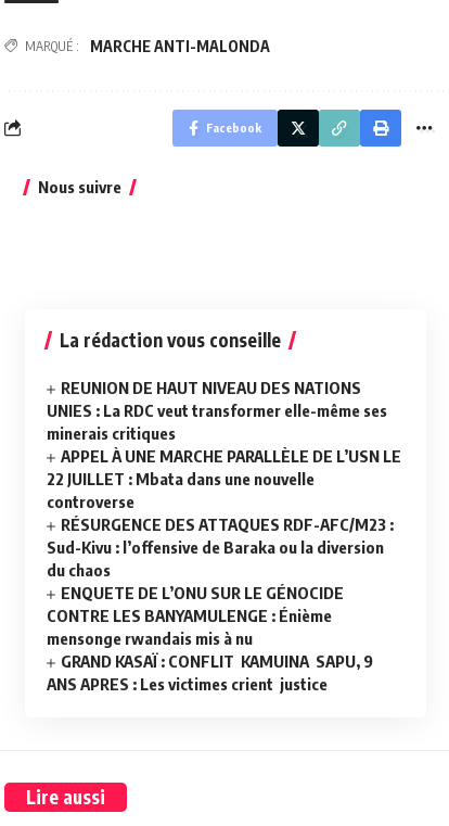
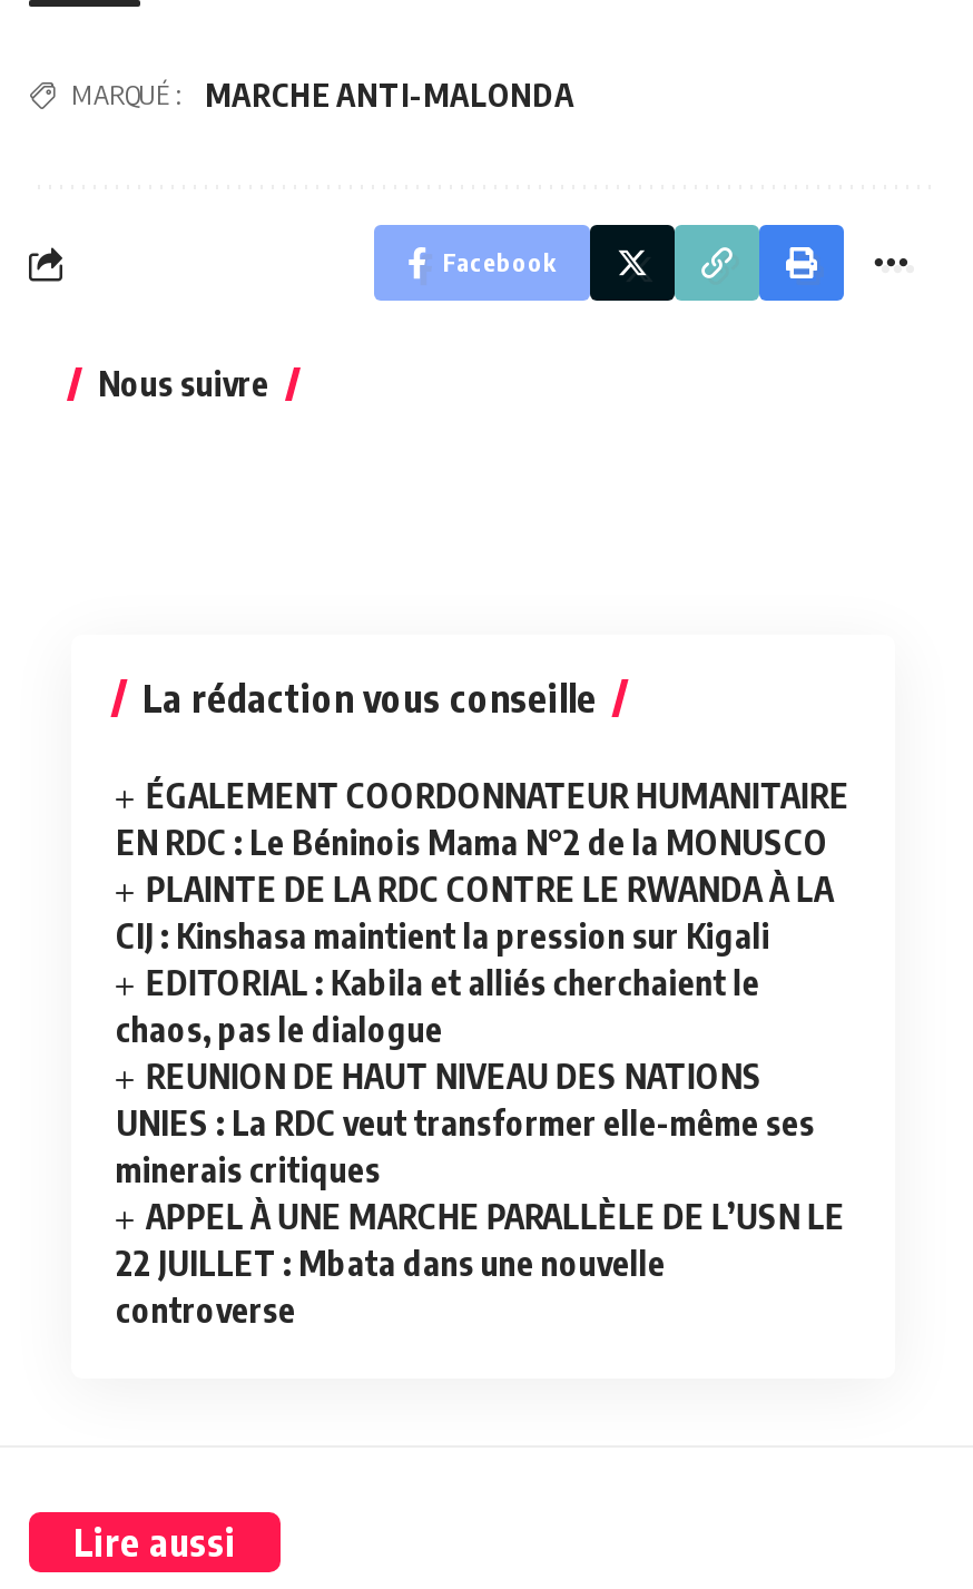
+ ÉGALEMENT COORDONNATEUR HUMANITAIRE
+ EN RDC : Le Béninois Mama N°2 de la MONUSCO
+ PLAINTE DE LA RDC CONTRE LE RWANDA À LA
+ CIJ : Kinshasa maintient la pression sur Kigali
+ EDITORIAL : Kabila et alliés cherchaient le
+ chaos, pas le dialogue

moved down: REUNION DE HAUT NIVEAU DES NATIONS | UNIES : La RDC veut transformer elle-même ses | minerais critiques | APPEL À UNE MARCHE PARALLÈLE DE L’USN LE | 22 JUILLET : Mbata dans une nouvelle | controverse

- RÉSURGENCE DES ATTAQUES RDF-AFC/M23 :
- Sud-Kivu : l’offensive de Baraka ou la diversion
- du chaos
- ENQUETE DE L’ONU SUR LE GÉNOCIDE
- CONTRE LES BANYAMULENGE : Énième
- mensonge rwandais mis à nu
- GRAND KASAÏ : CONFLIT KAMUINA SAPU, 9
- ANS APRES : Les victimes crient justice
